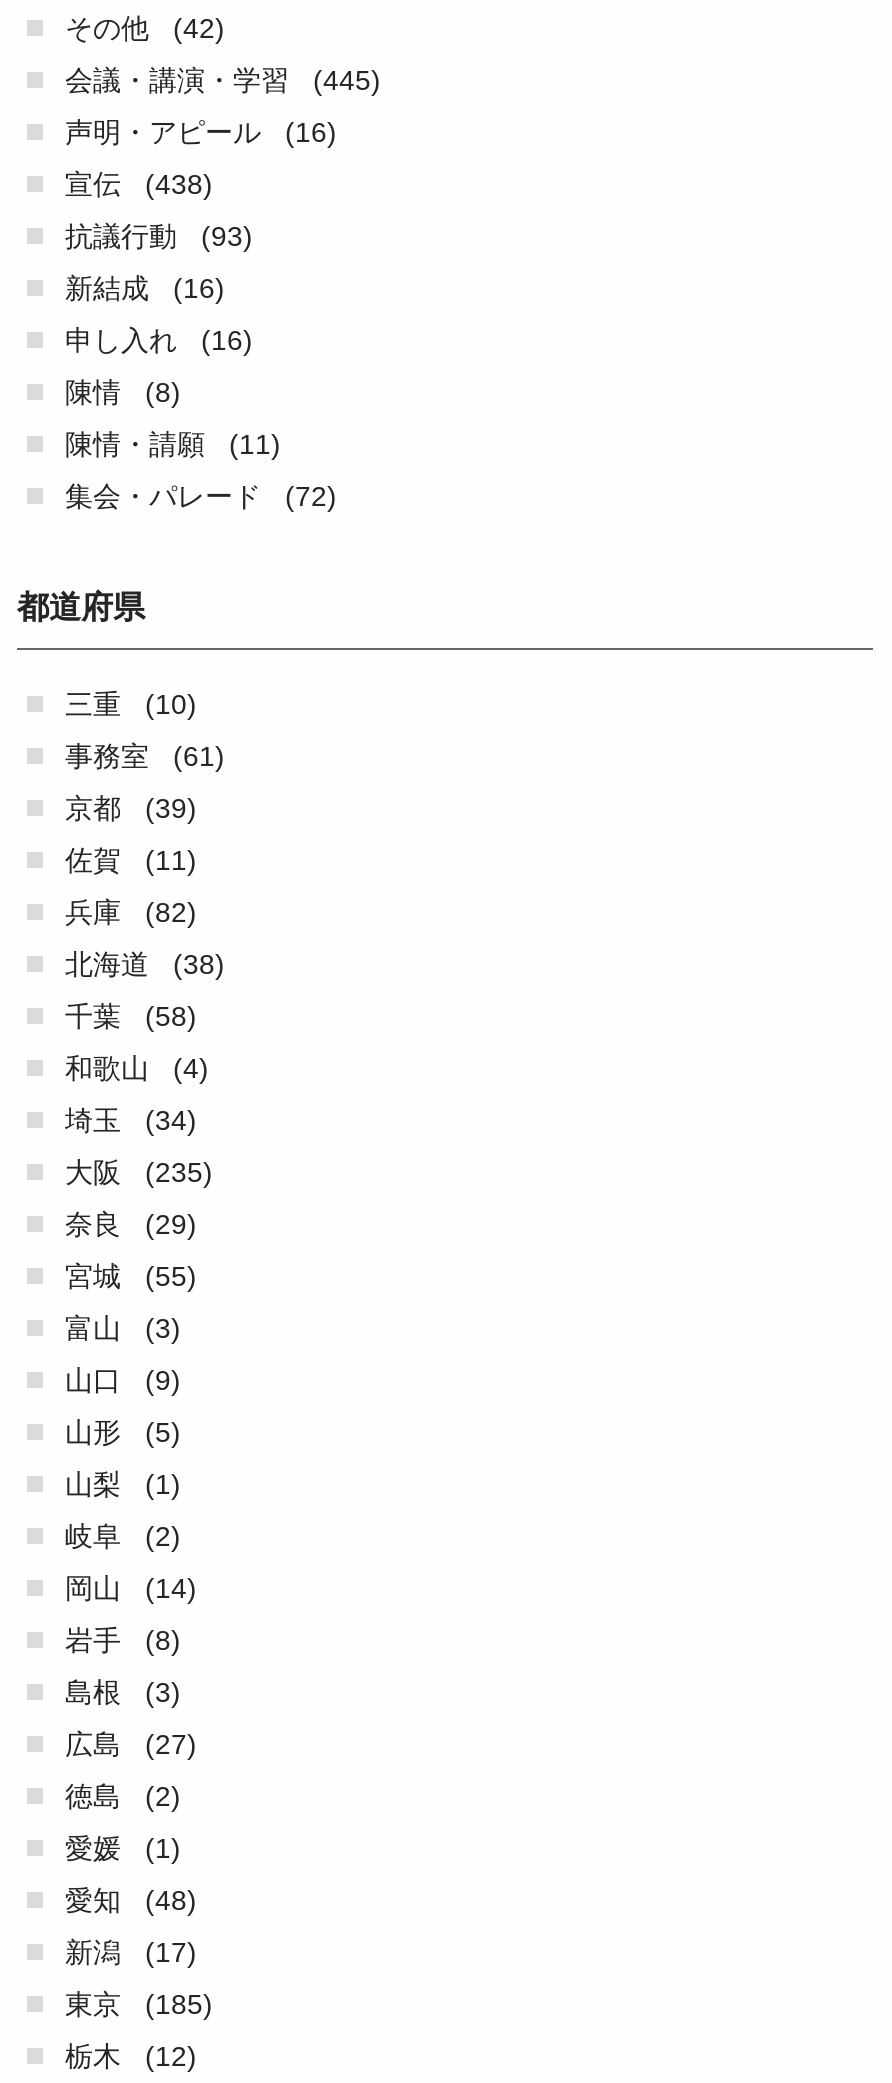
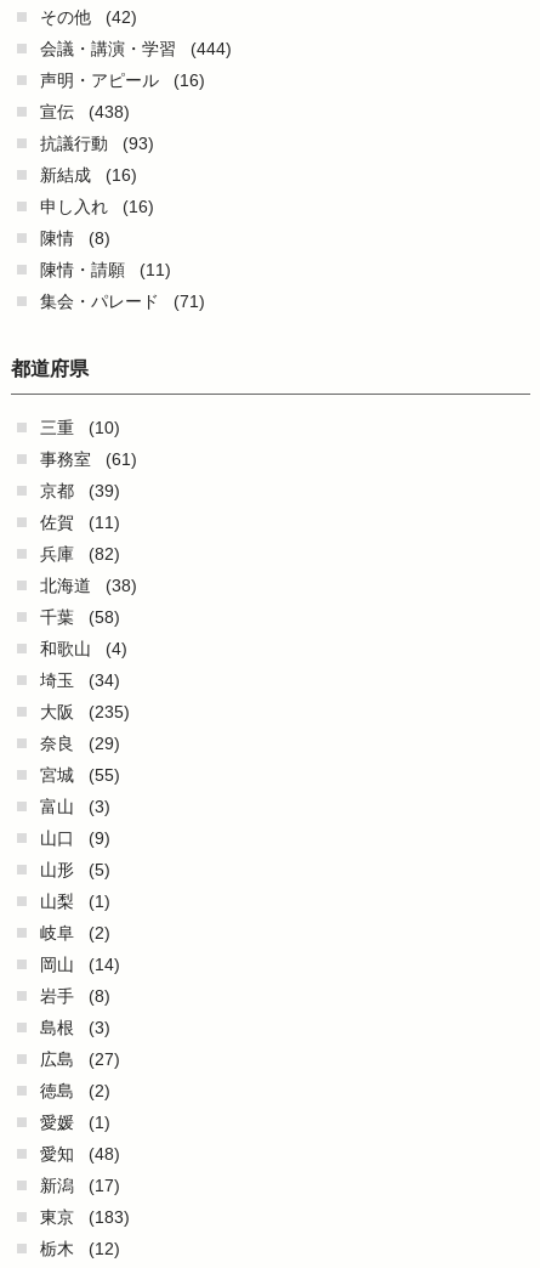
- 会議・講演・学習 (445)
+ 会議・講演・学習 (444)

- 集会・パレード (72)
+ 集会・パレード (71)

- 東京 (185)
+ 東京 (183)
